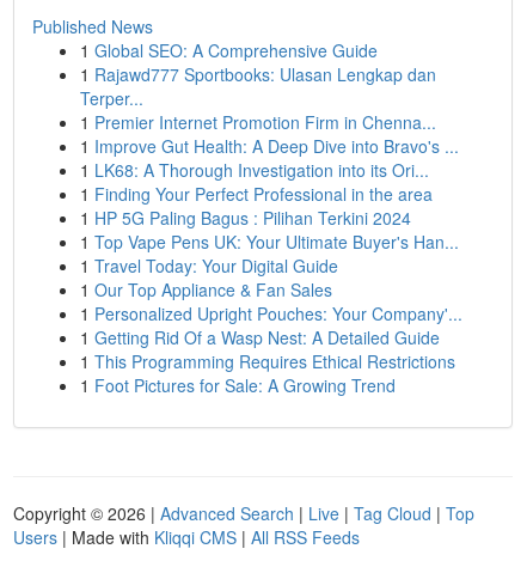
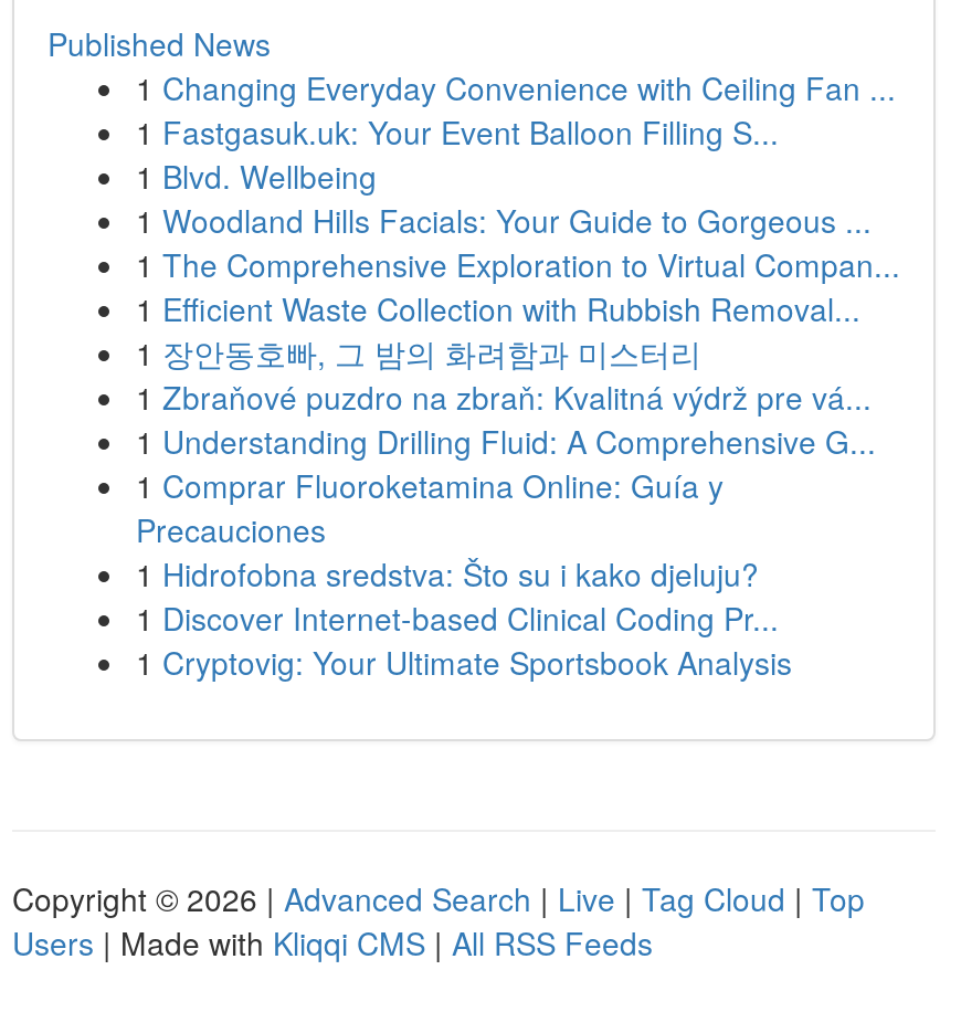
- 1 Global SEO: A Comprehensive Guide
- 1 Rajawd777 Sportbooks: Ulasan Lengkap dan
- Terper...
- 1 Premier Internet Promotion Firm in Chenna...
- 1 Improve Gut Health: A Deep Dive into Bravo's ...
- 1 LK68: A Thorough Investigation into its Ori...
- 1 Finding Your Perfect Professional in the area
- 1 HP 5G Paling Bagus : Pilihan Terkini 2024
- 1 Top Vape Pens UK: Your Ultimate Buyer's Han...
- 1 Travel Today: Your Digital Guide
- 1 Our Top Appliance & Fan Sales
- 1 Personalized Upright Pouches: Your Company'...
- 1 Getting Rid Of a Wasp Nest: A Detailed Guide
- 1 This Programming Requires Ethical Restrictions
- 1 Foot Pictures for Sale: A Growing Trend
+ 1 Changing Everyday Convenience with Ceiling Fan ...
+ 1 Fastgasuk.uk: Your Event Balloon Filling S...
+ 1 Blvd. Wellbeing
+ 1 Woodland Hills Facials: Your Guide to Gorgeous ...
+ 1 The Comprehensive Exploration to Virtual Compan...
+ 1 Efficient Waste Collection with Rubbish Removal...
+ 1 장안동호빠, 그 밤의 화려함과 미스터리
+ 1 Zbraňové puzdro na zbraň: Kvalitná výdrž pre vá...
+ 1 Understanding Drilling Fluid: A Comprehensive G...
+ 1 Comprar Fluoroketamina Online: Guía y
+ Precauciones
+ 1 Hidrofobna sredstva: Što su i kako djeluju?
+ 1 Discover Internet-based Clinical Coding Pr...
+ 1 Cryptovig: Your Ultimate Sportsbook Analysis
